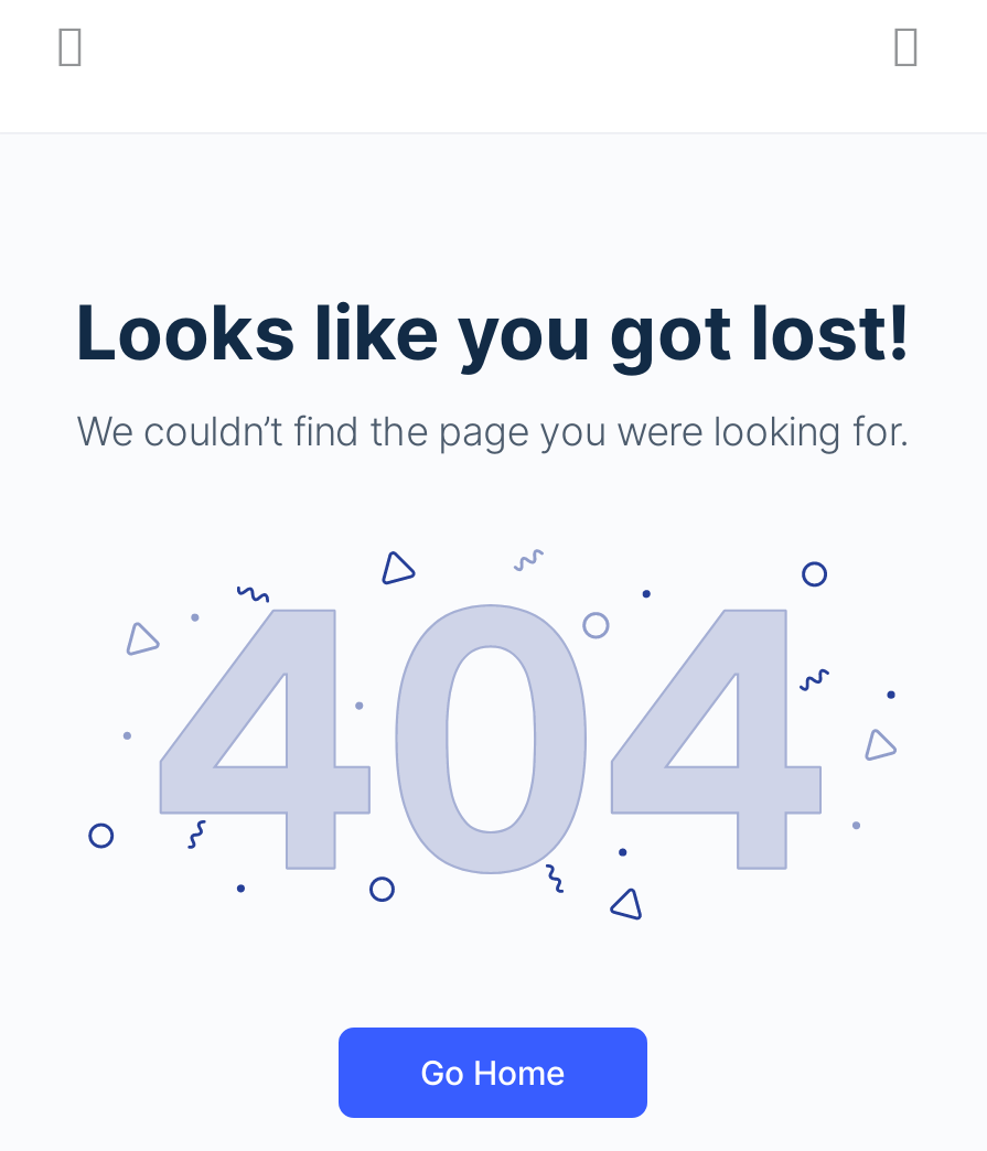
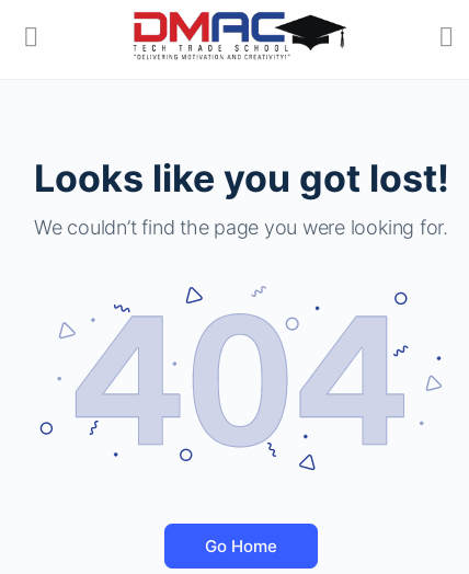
+ [image]
